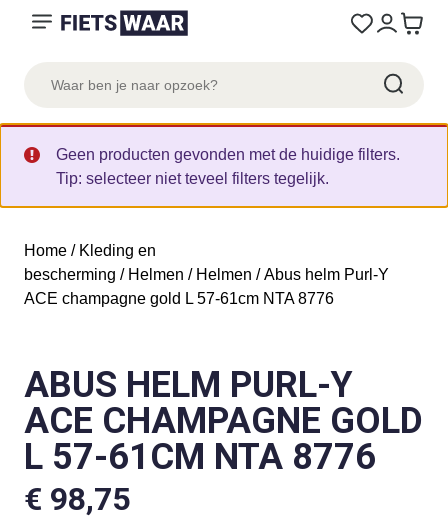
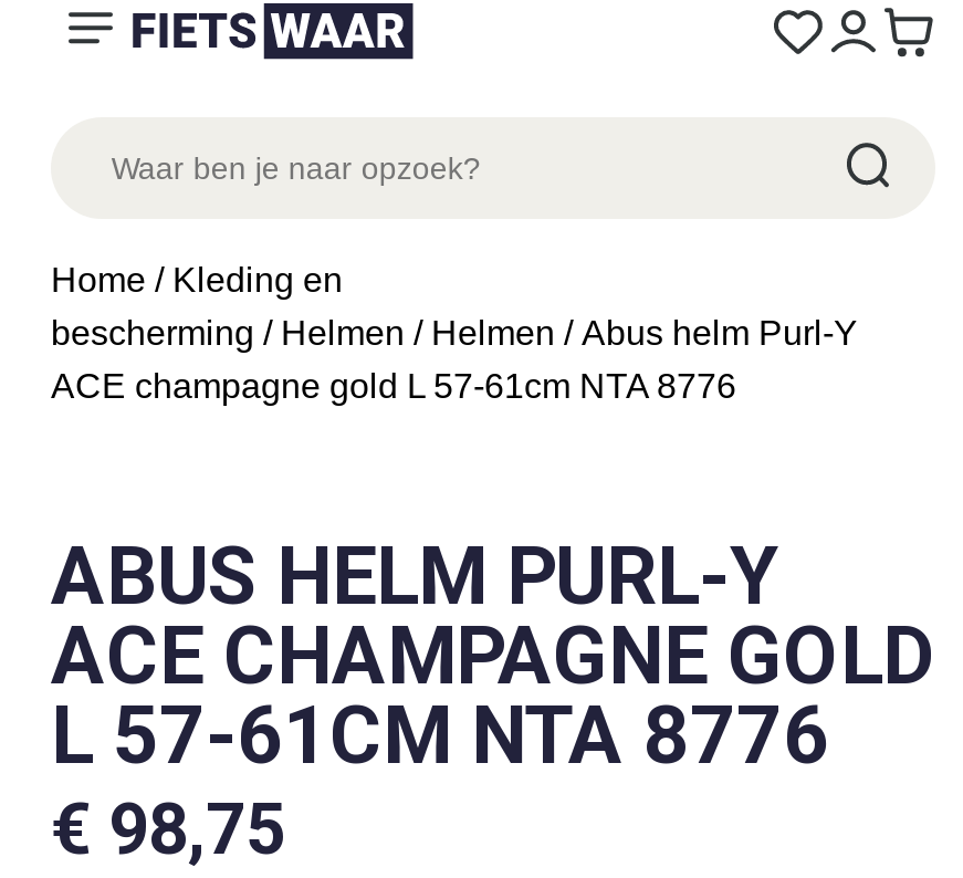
- [image]
- Geen producten gevonden met de huidige filters.
- Tip: selecteer niet teveel filters tegelijk.
